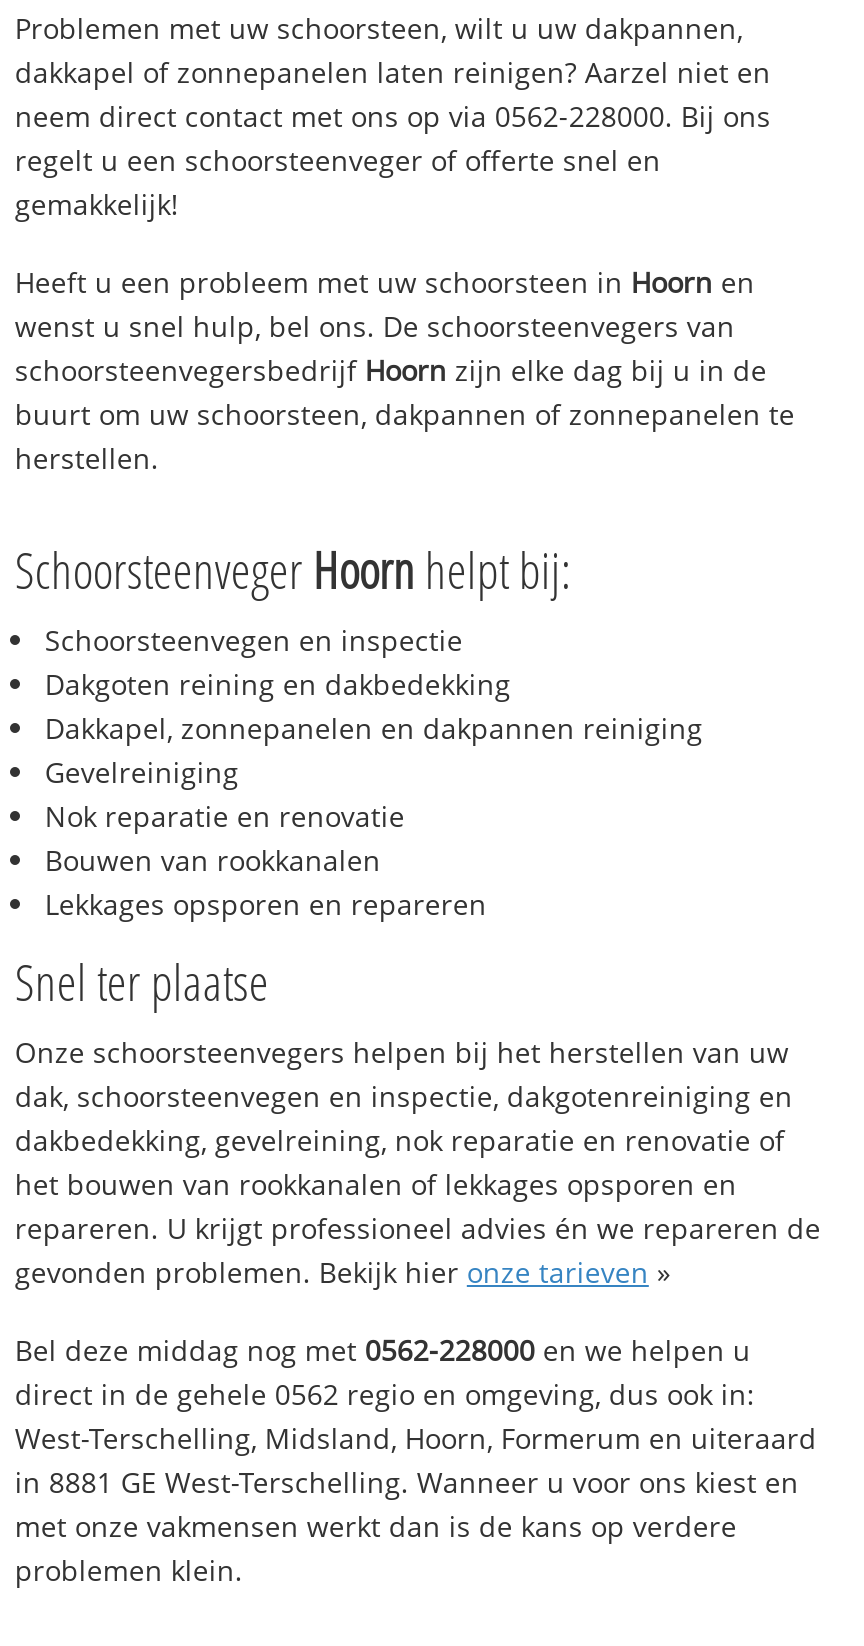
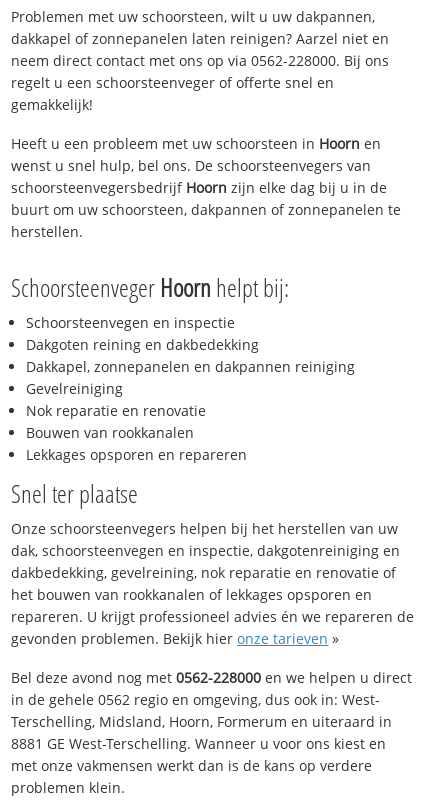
- Bel deze middag nog met 0562-228000 en we helpen u
- direct in de gehele 0562 regio en omgeving, dus ook in:
- West-Terschelling, Midsland, Hoorn, Formerum en uiteraard
- in 8881 GE West-Terschelling. Wanneer u voor ons kiest en
+ Bel deze avond nog met 0562-228000 en we helpen u direct
+ in de gehele 0562 regio en omgeving, dus ook in: West-
+ Terschelling, Midsland, Hoorn, Formerum en uiteraard in
+ 8881 GE West-Terschelling. Wanneer u voor ons kiest en
